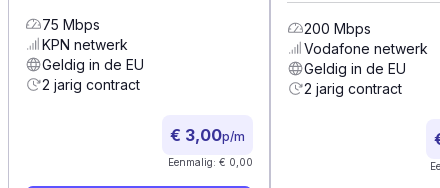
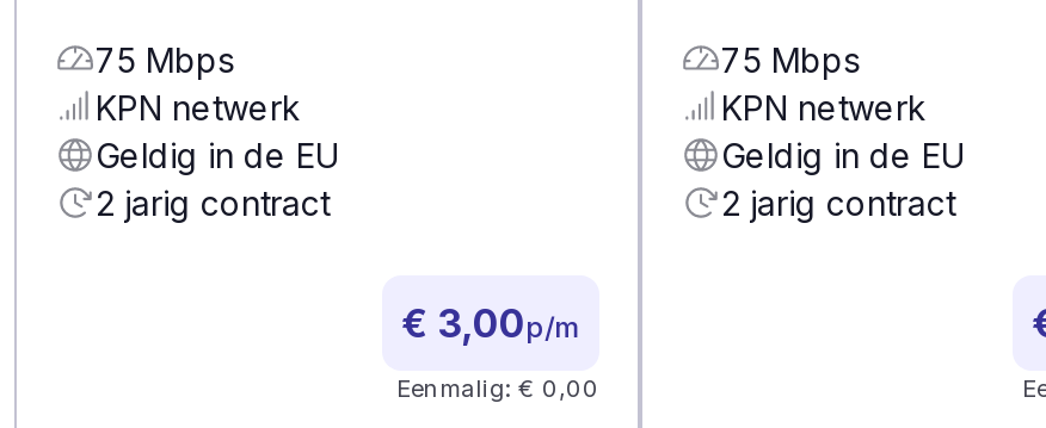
- 200 Mbps
+ 75 Mbps

- Vodafone netwerk
+ KPN netwerk
